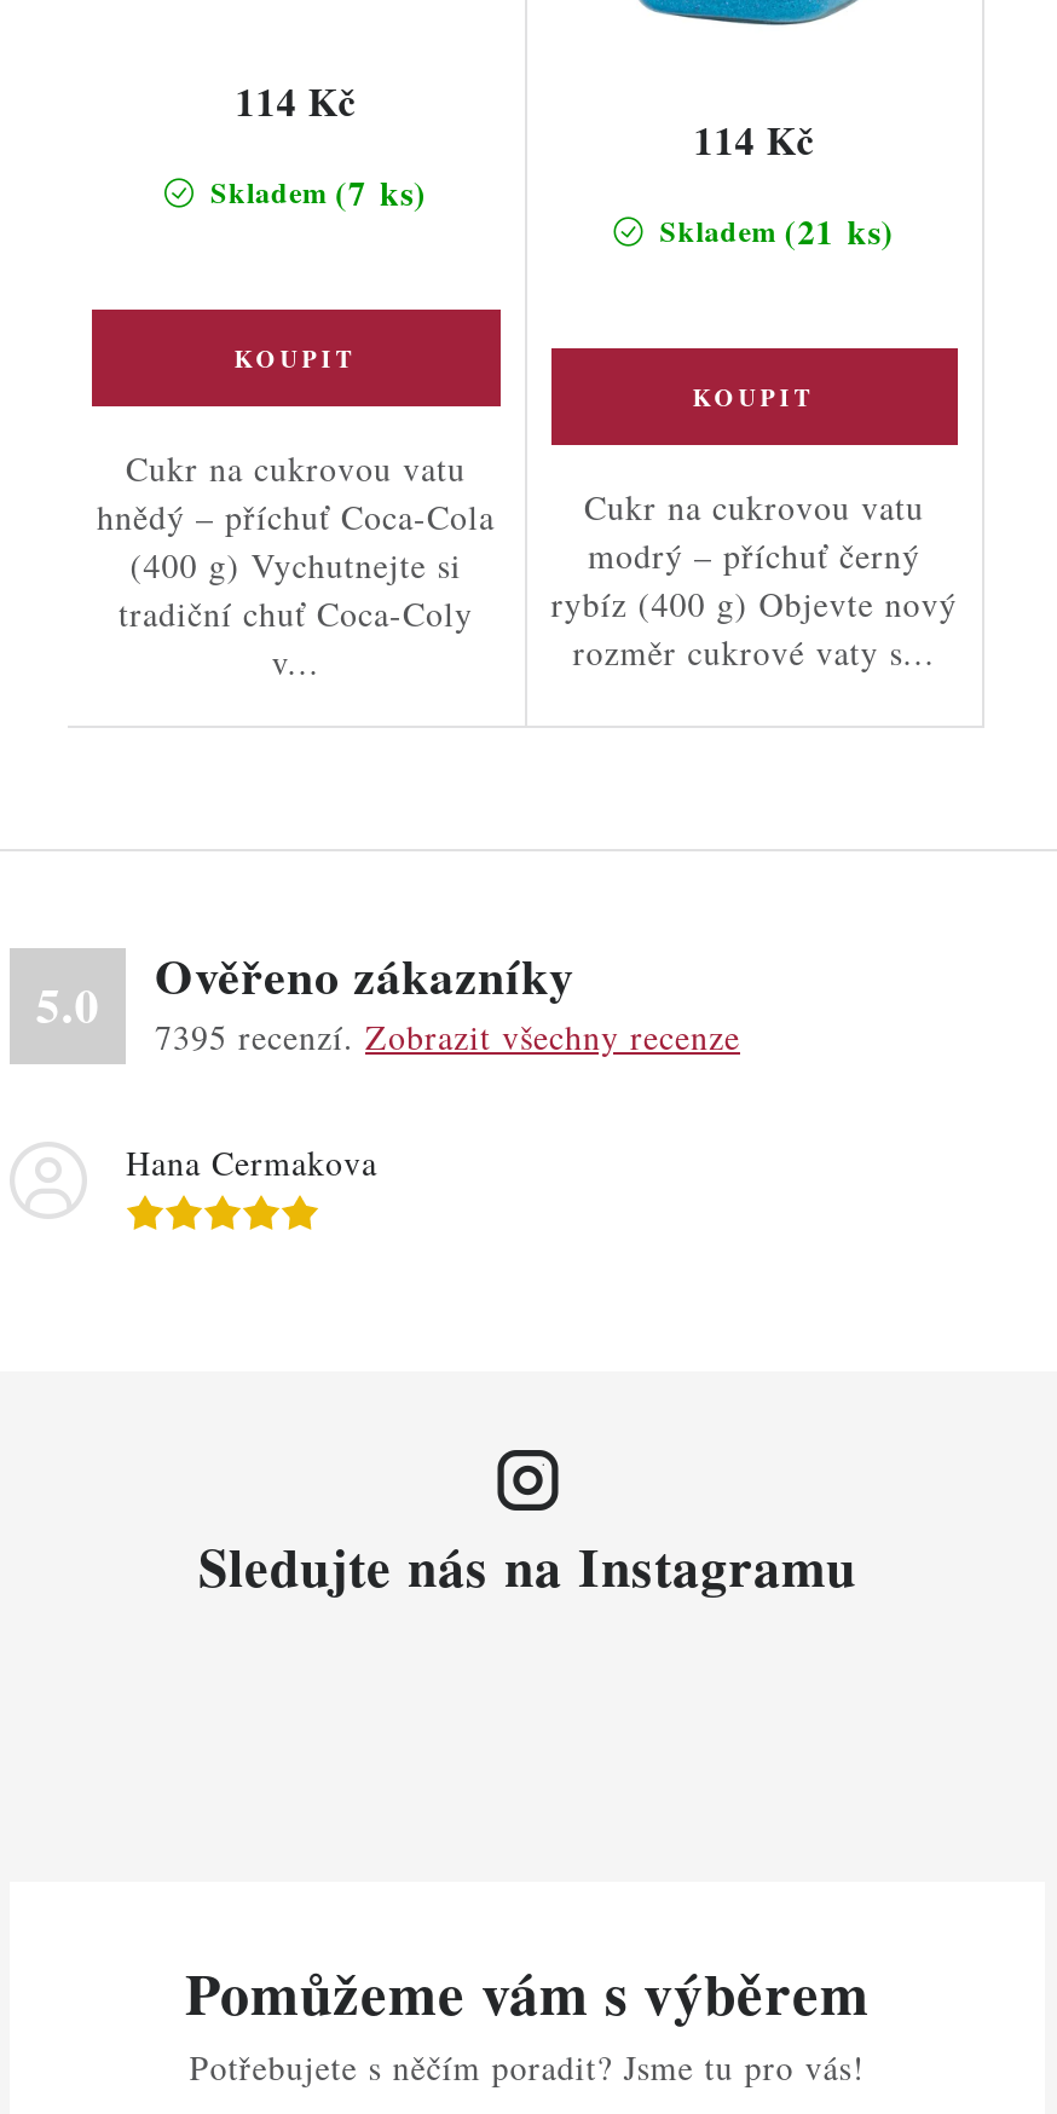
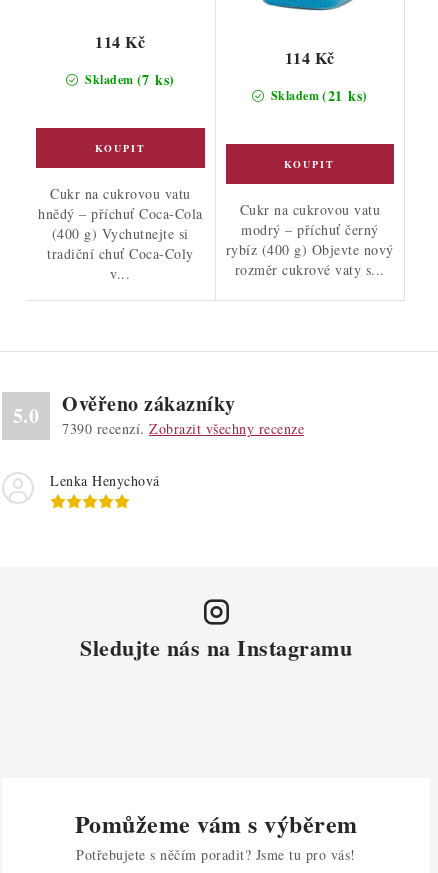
- 7395 recenzí. Zobrazit všechny recenze
+ 7390 recenzí. Zobrazit všechny recenze

- Hana Cermakova
+ Lenka Henychová
